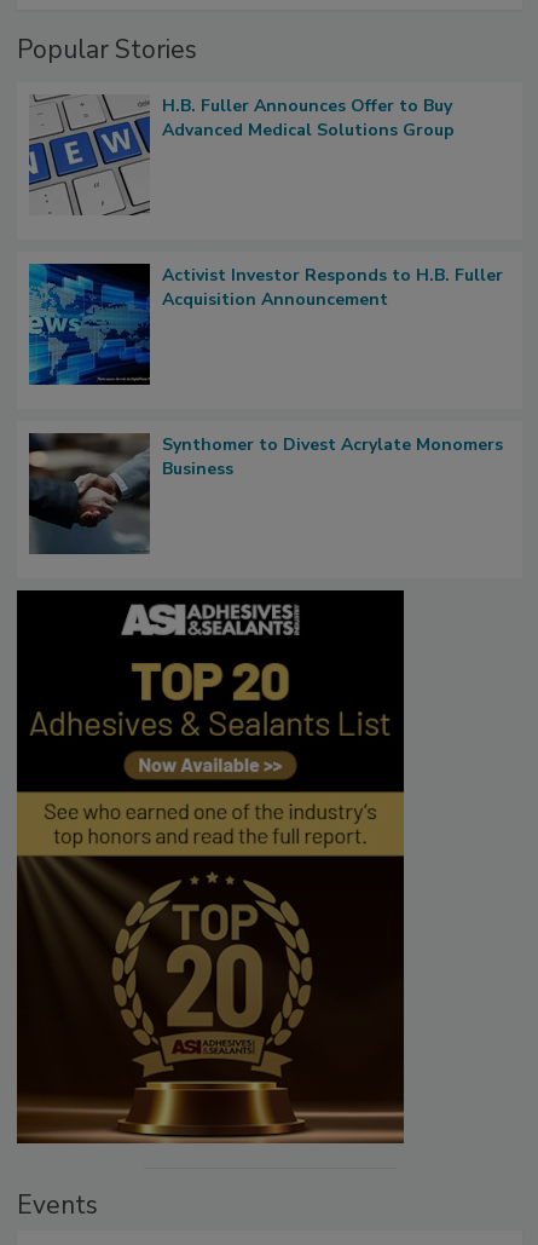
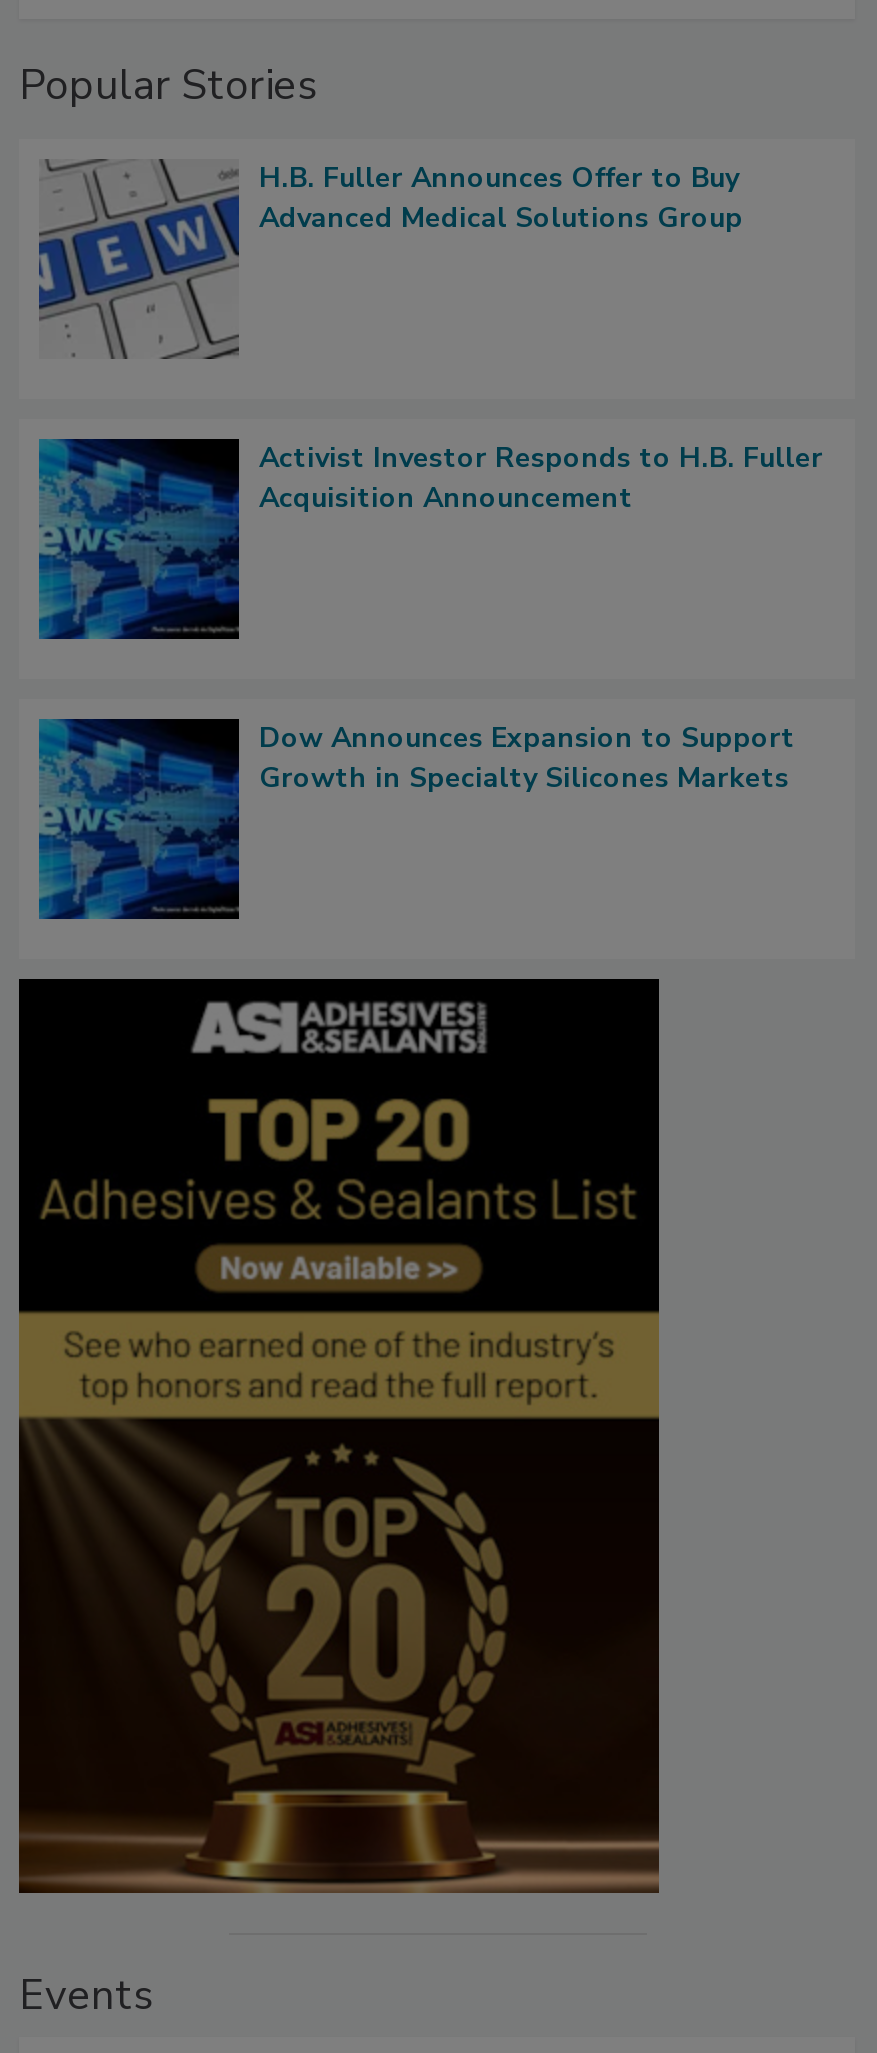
- [image]
- Synthomer to Divest Acrylate Monomers
- Business
+ [image]
+ Dow Announces Expansion to Support
+ Growth in Specialty Silicones Markets
